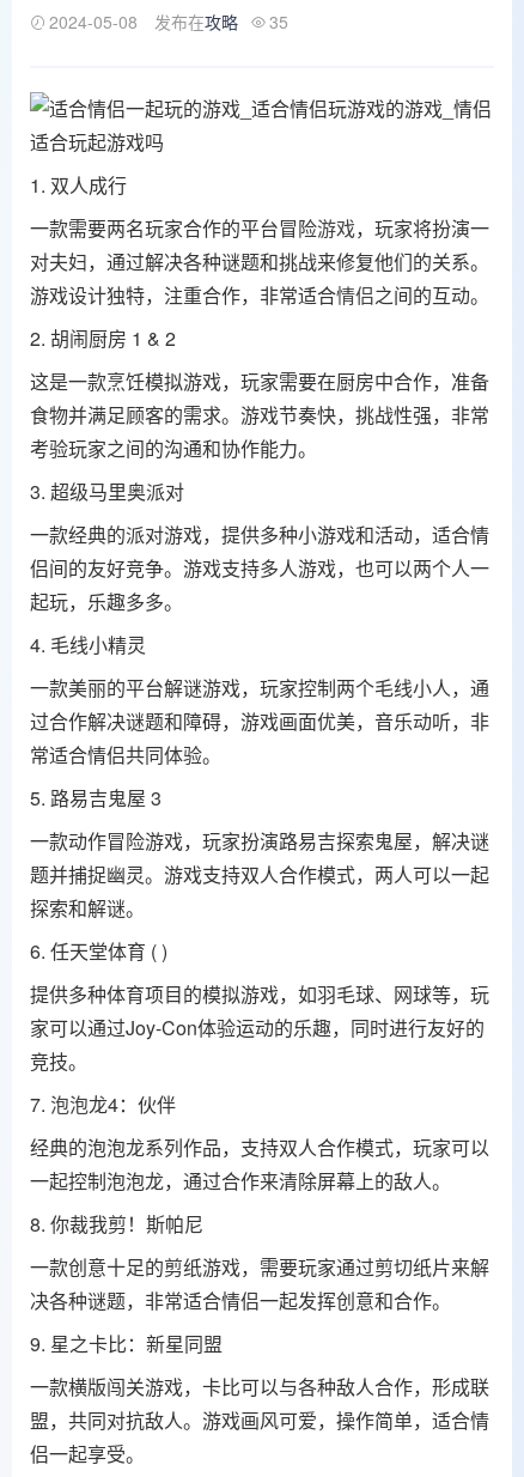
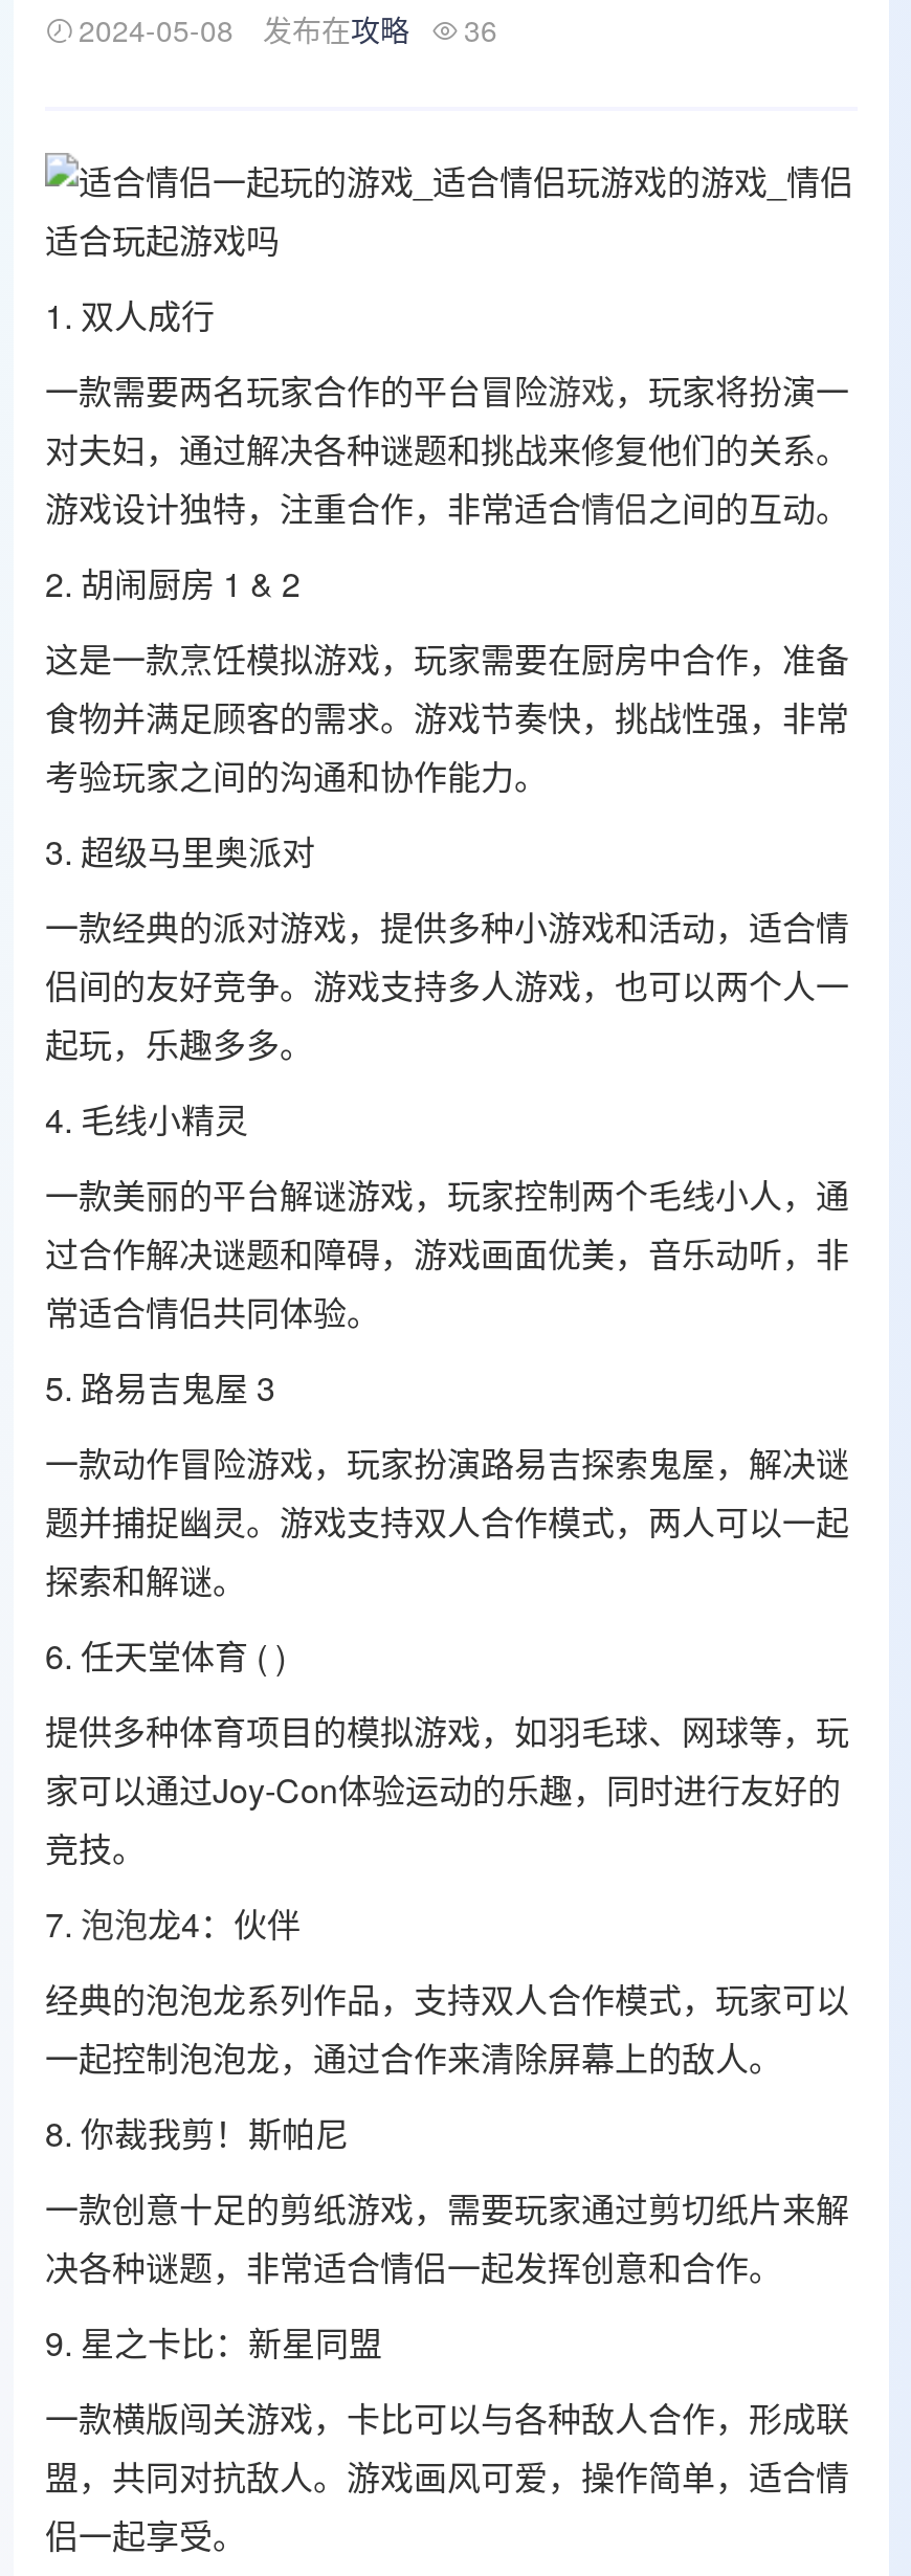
- 2024-05-08 发布在攻略 35
+ 2024-05-08 发布在攻略 36
